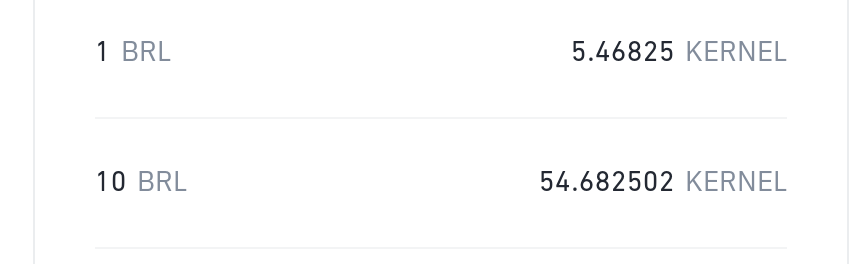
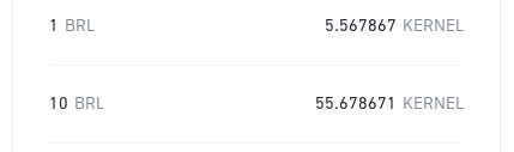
- 5.46825 KERNEL
+ 5.567867 KERNEL

- 54.682502 KERNEL
+ 55.678671 KERNEL
